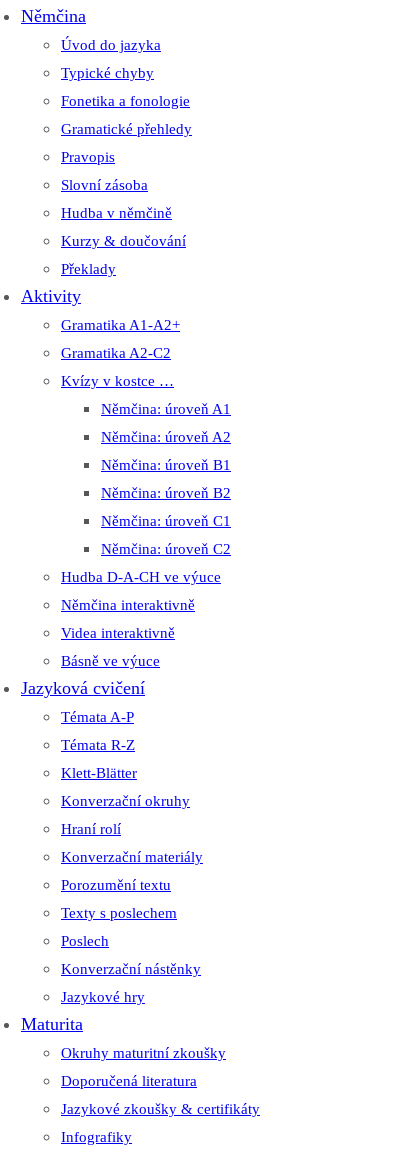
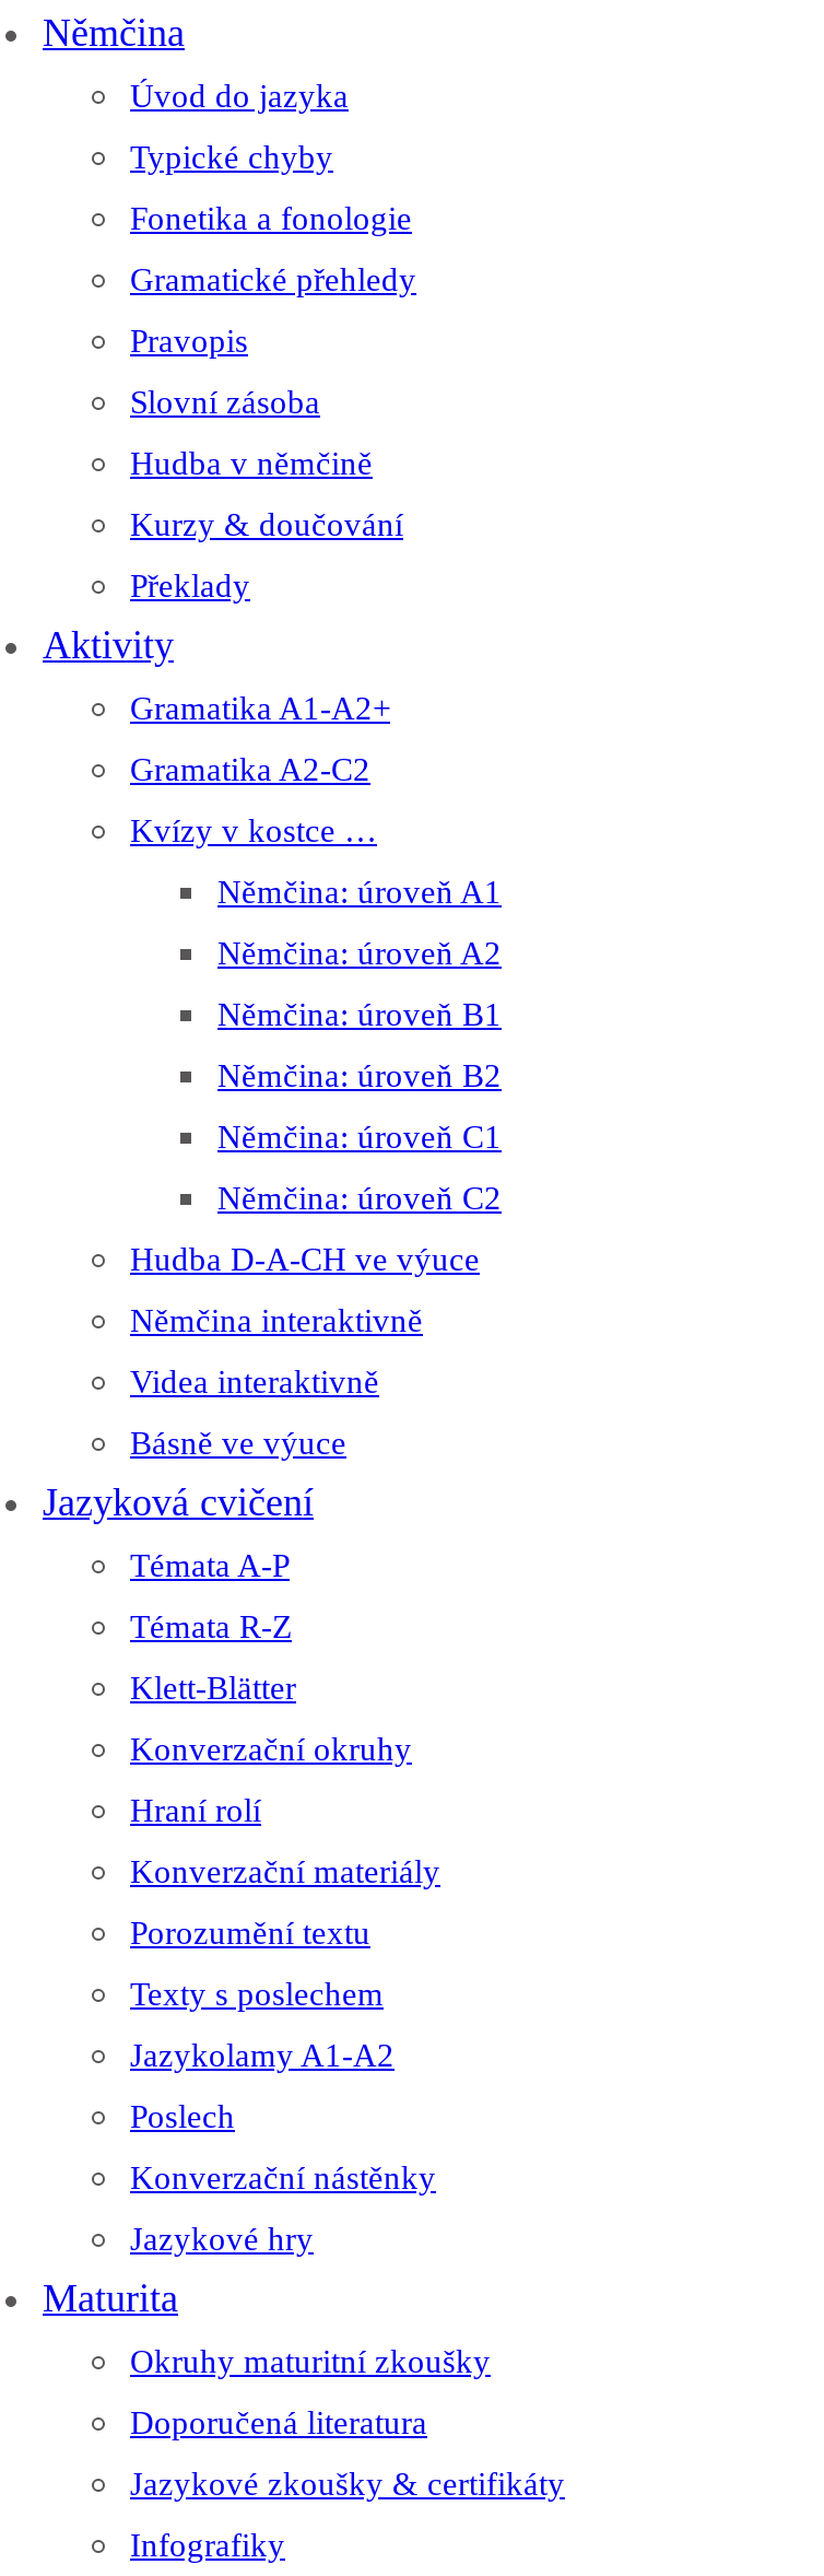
+ Jazykolamy A1-A2
